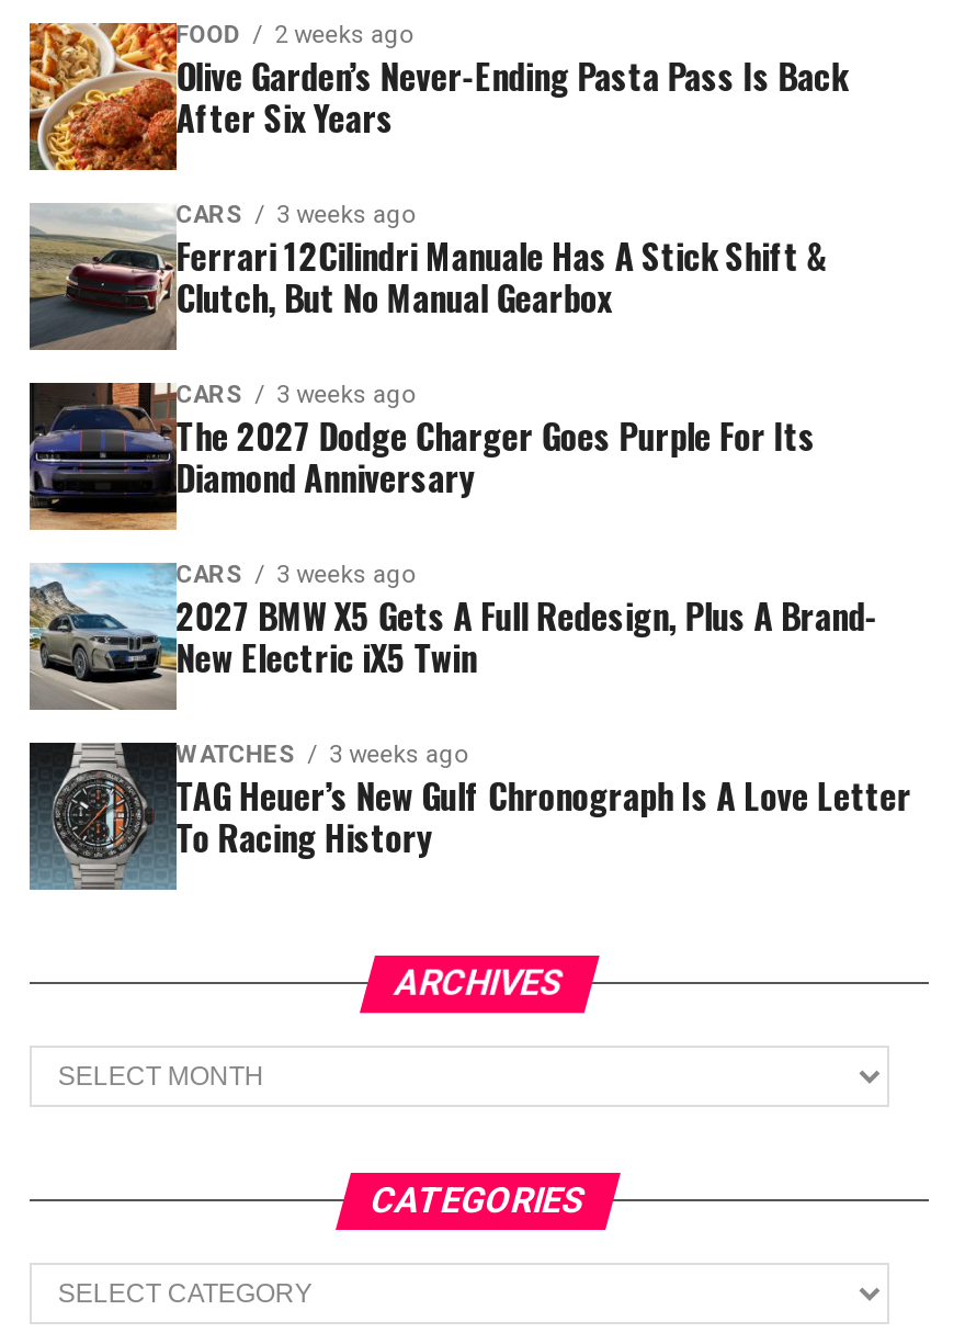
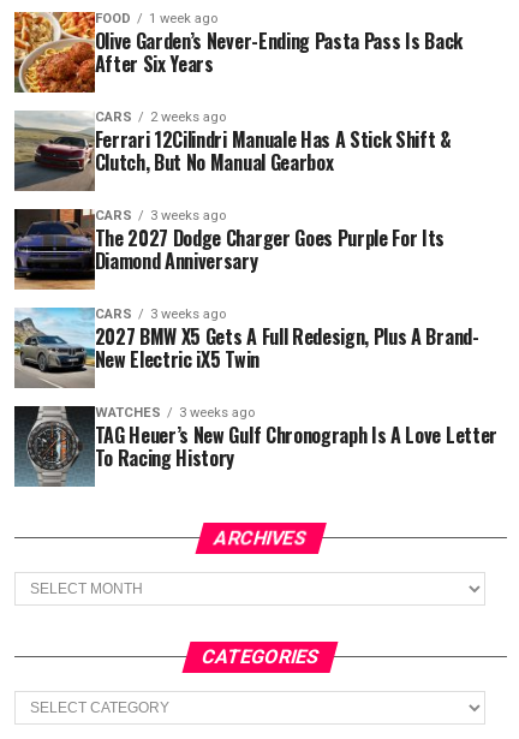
- FOOD 2 weeks ago
+ FOOD 1 week ago

- CARS 3 weeks ago
+ CARS 2 weeks ago
